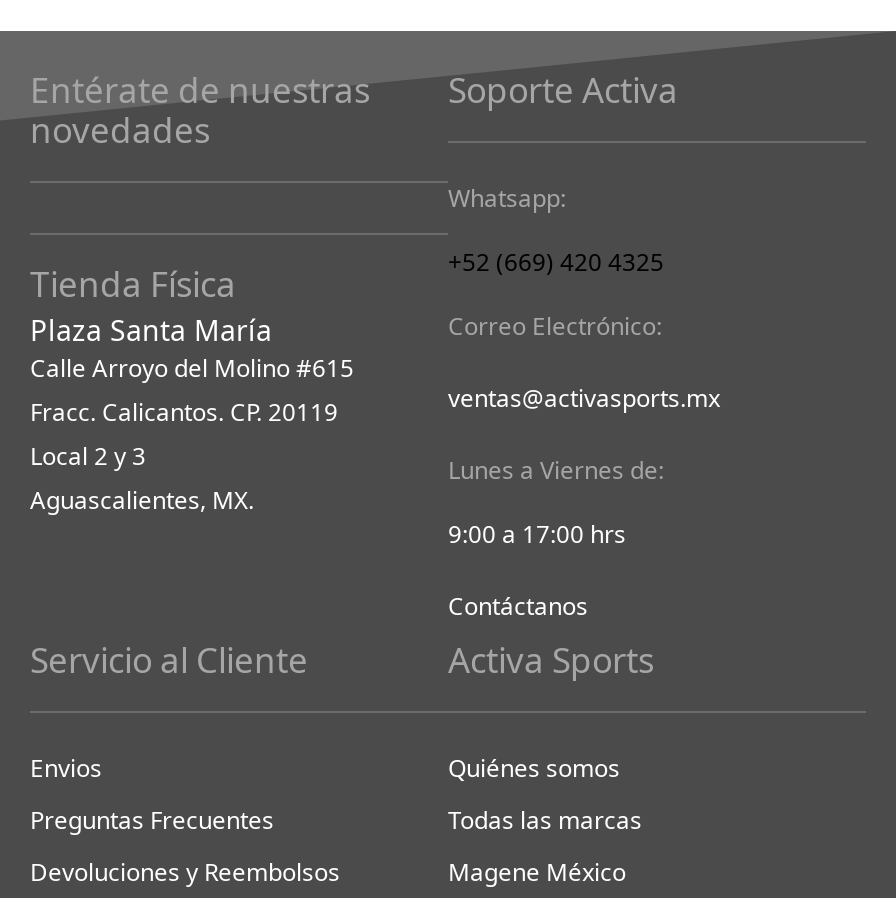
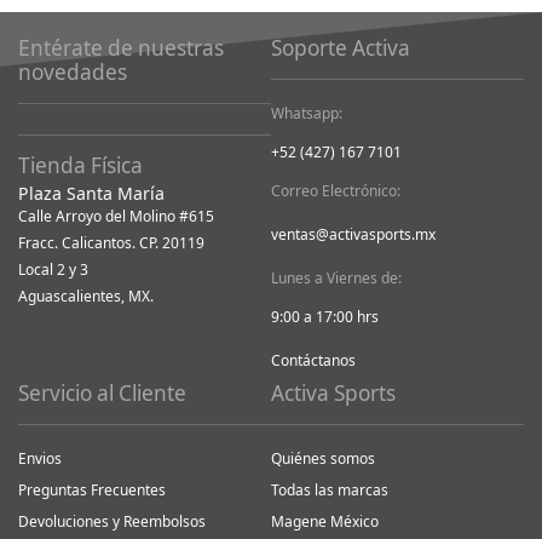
- +52 (669) 420 4325
+ +52 (427) 167 7101
